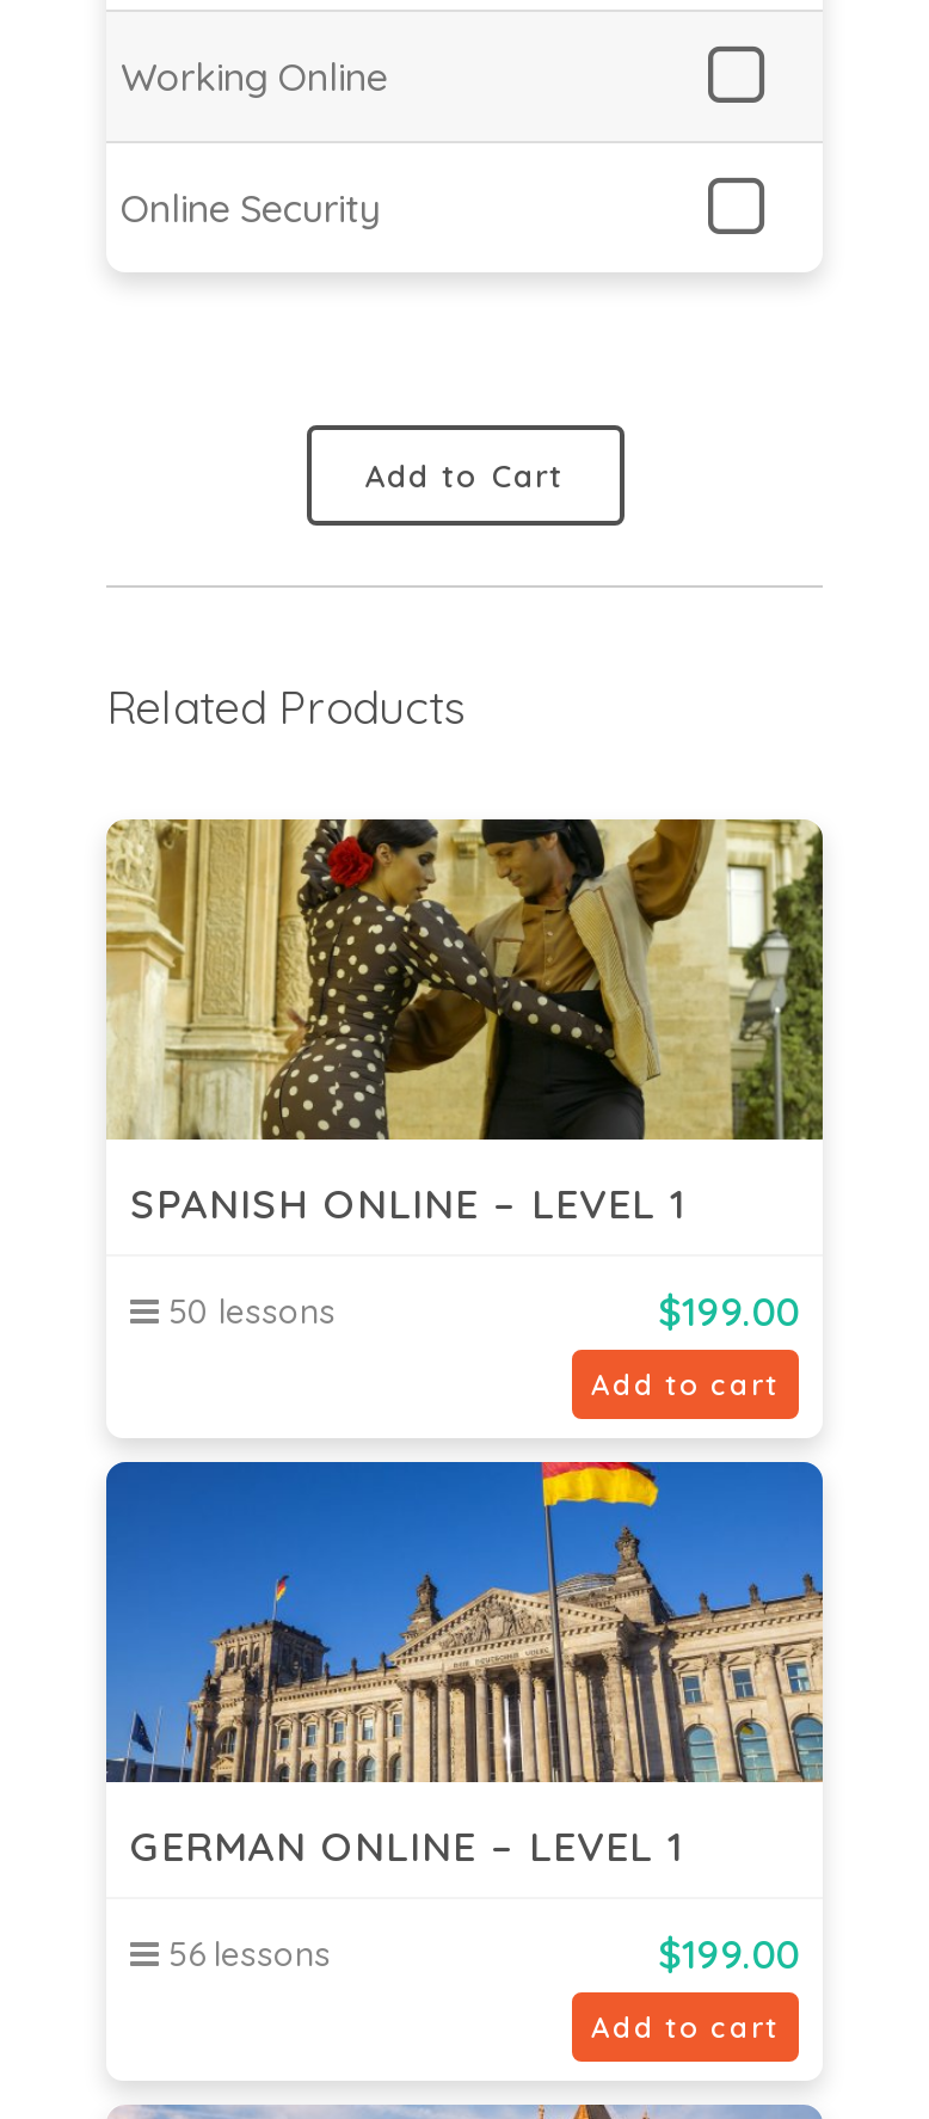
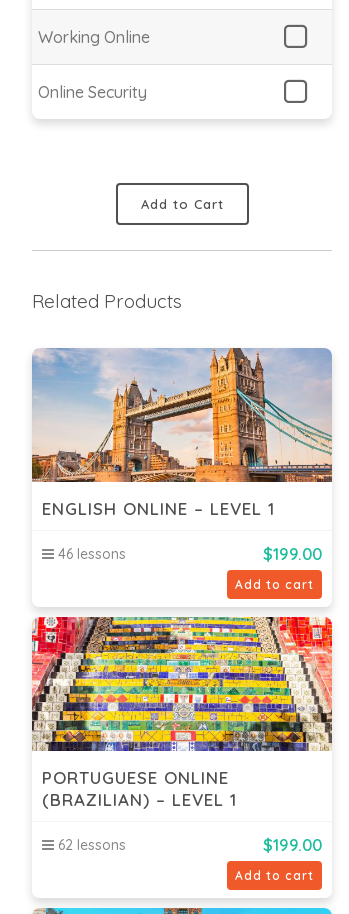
- [image]
- SPANISH ONLINE – LEVEL 1
+ [image]
+ ENGLISH ONLINE – LEVEL 1

- 50 lessons
+ 46 lessons

- [image]
- GERMAN ONLINE – LEVEL 1
+ [image]
+ PORTUGUESE ONLINE
+ (BRAZILIAN) – LEVEL 1

- 56 lessons
+ 62 lessons
